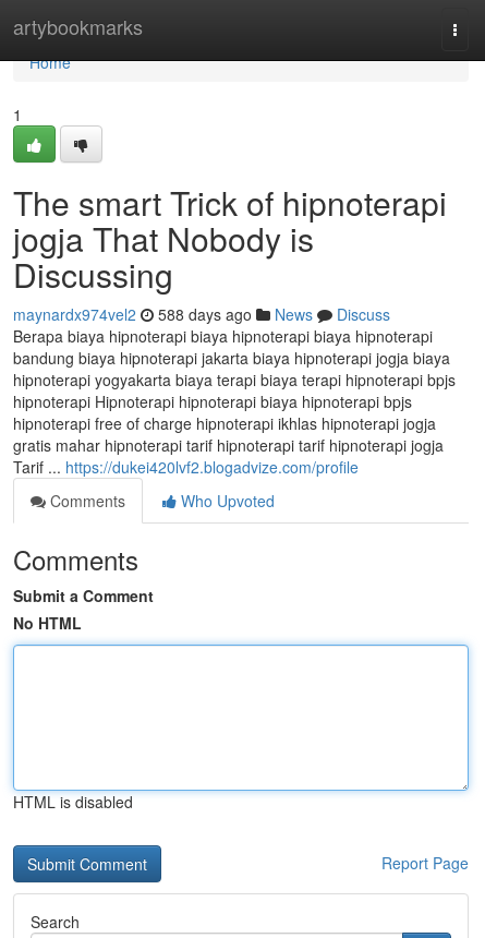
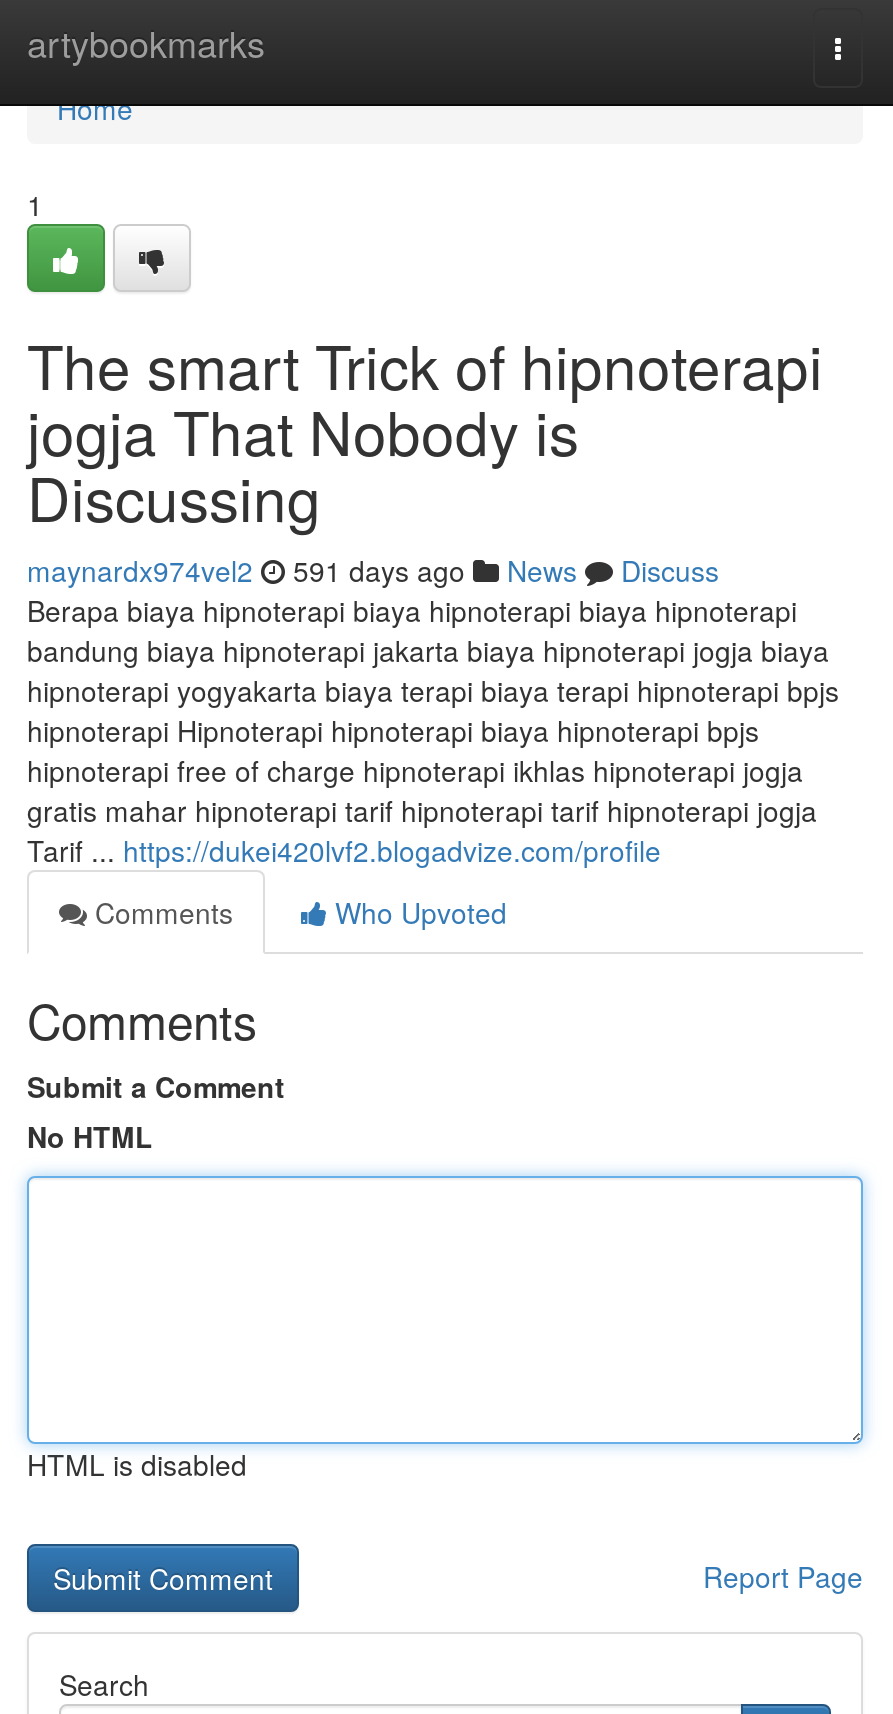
- maynardx974vel2 588 days ago News Discuss
+ maynardx974vel2 591 days ago News Discuss
